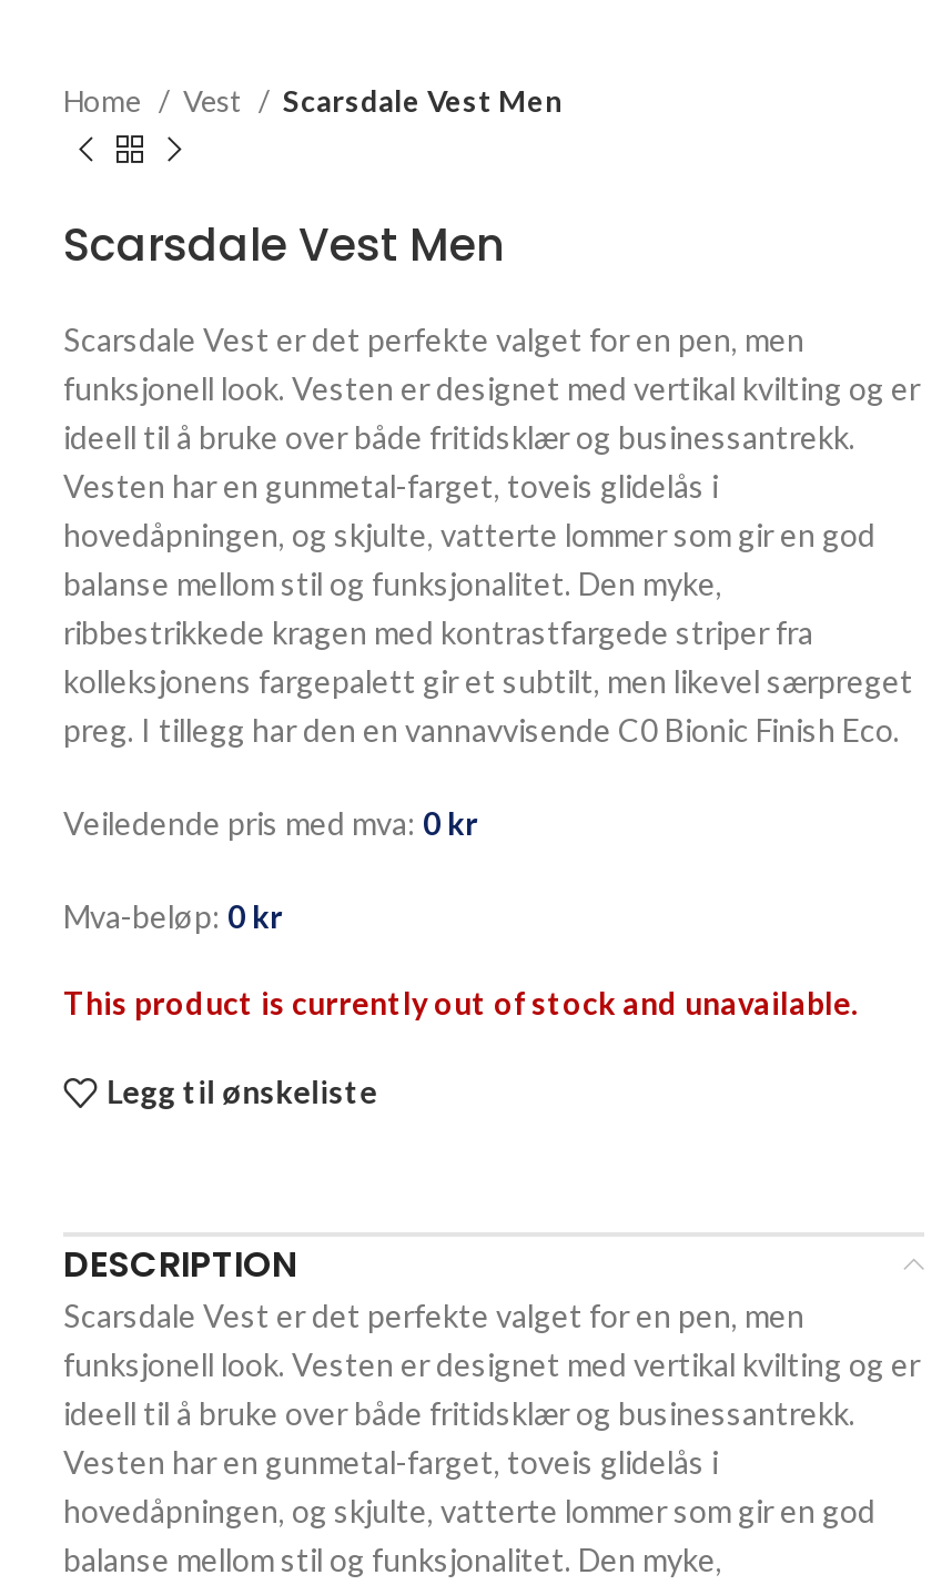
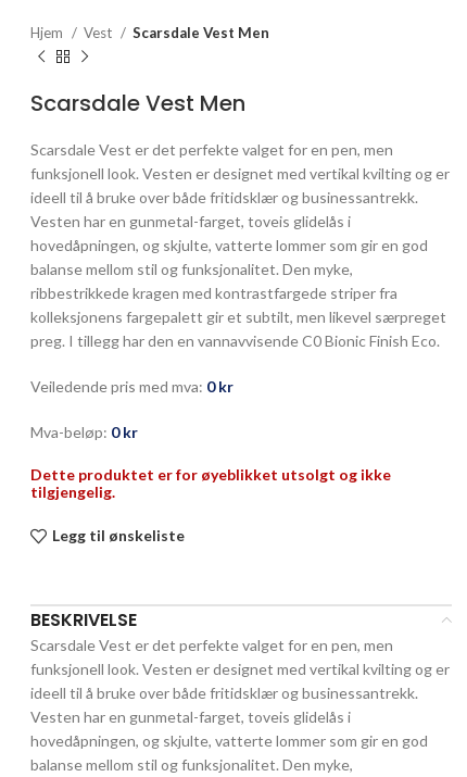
- Home
+ Hjem

- This product is currently out of stock and unavailable.
+ Dette produktet er for øyeblikket utsolgt og ikke
+ tilgjengelig.

- DESCRIPTION
+ BESKRIVELSE
